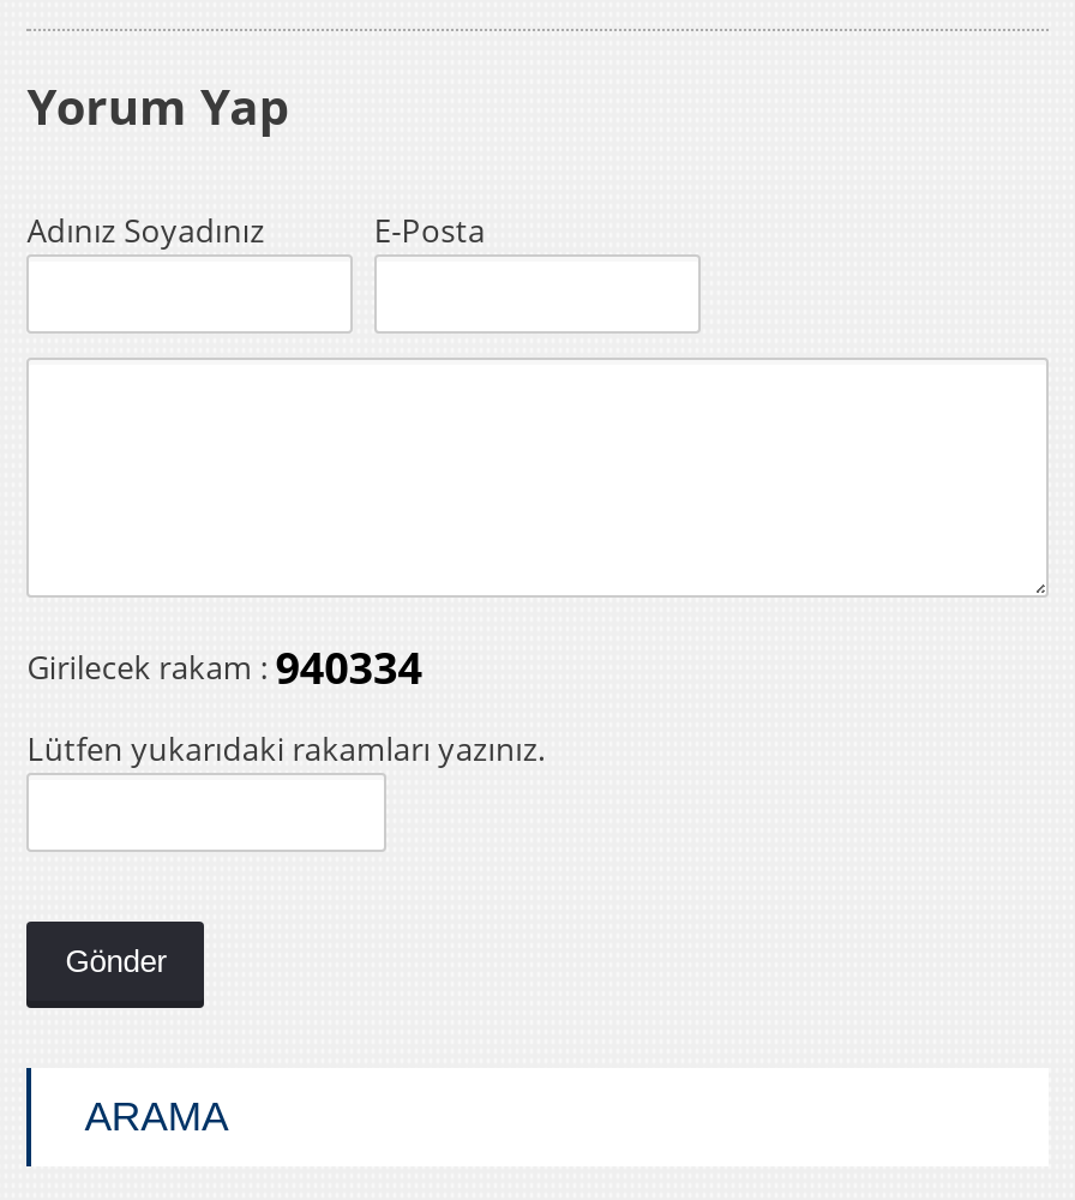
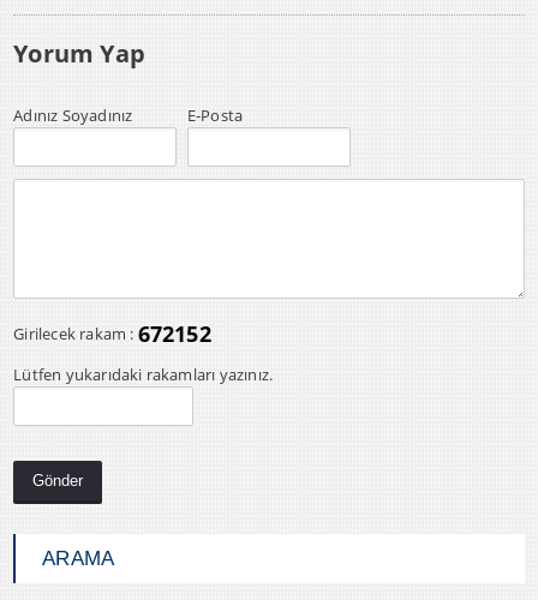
- Girilecek rakam : 940334
+ Girilecek rakam : 672152
